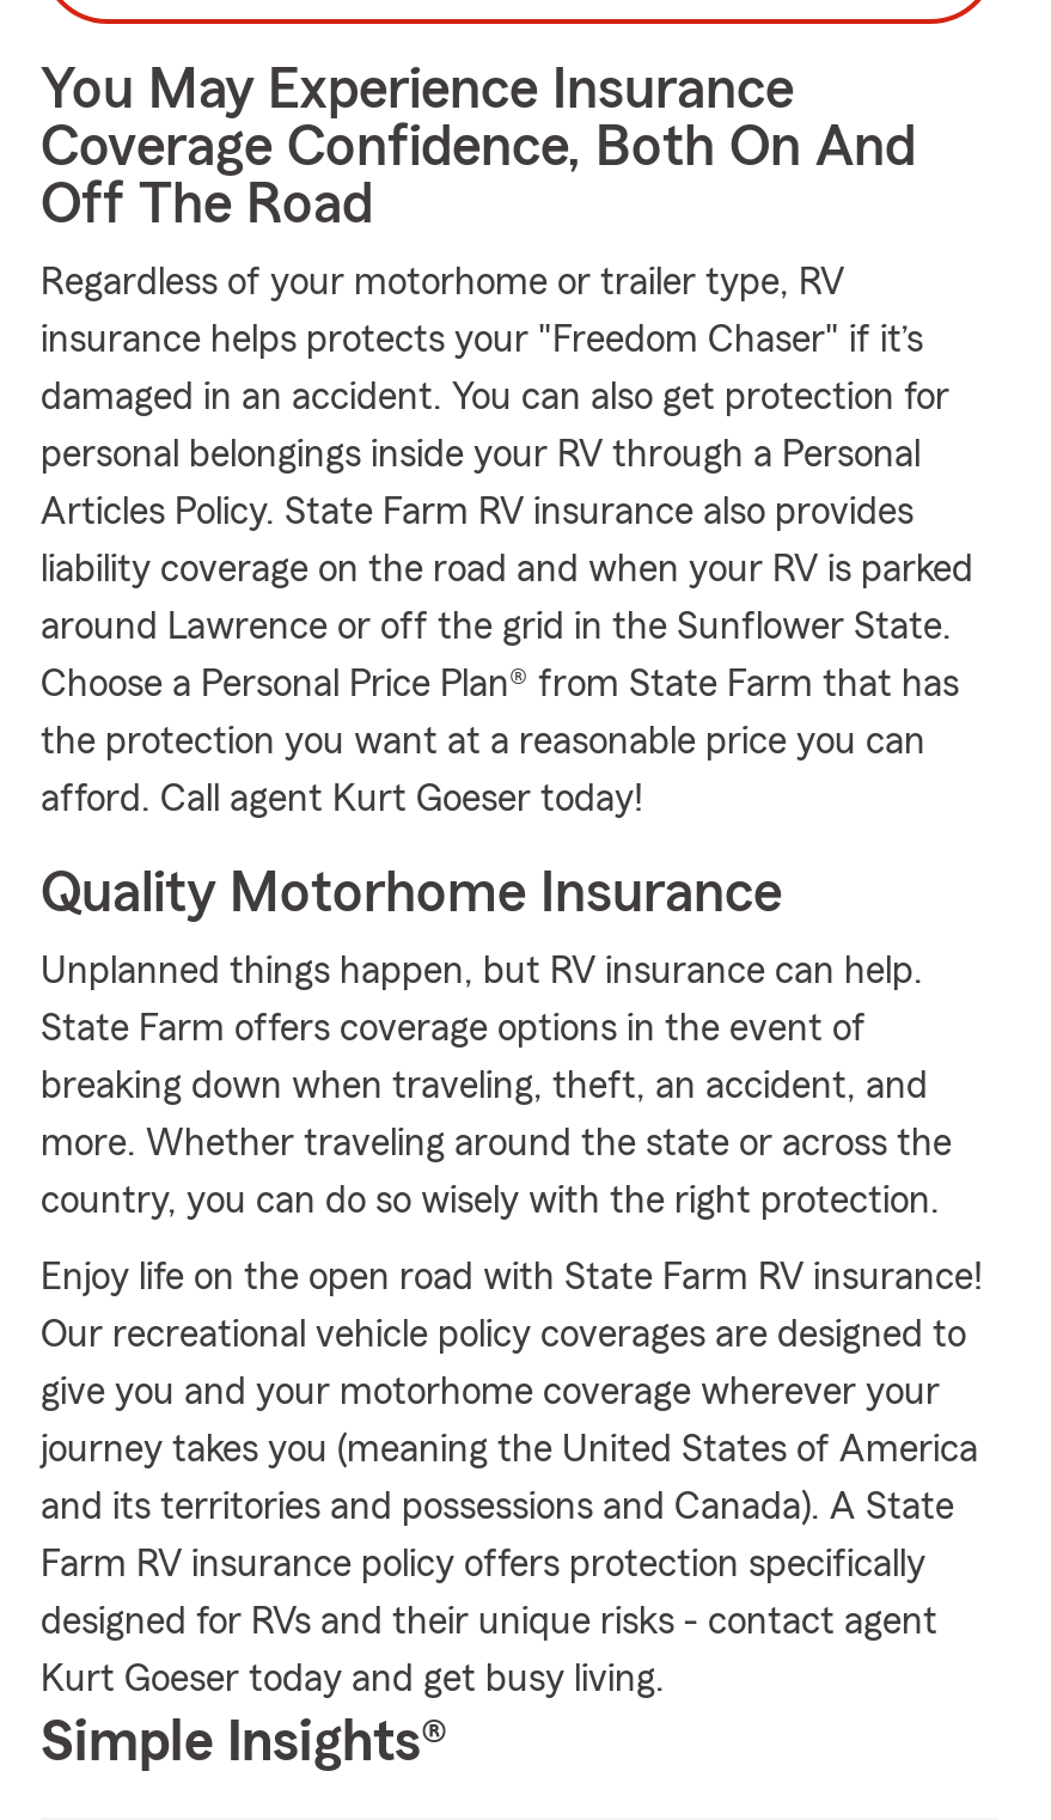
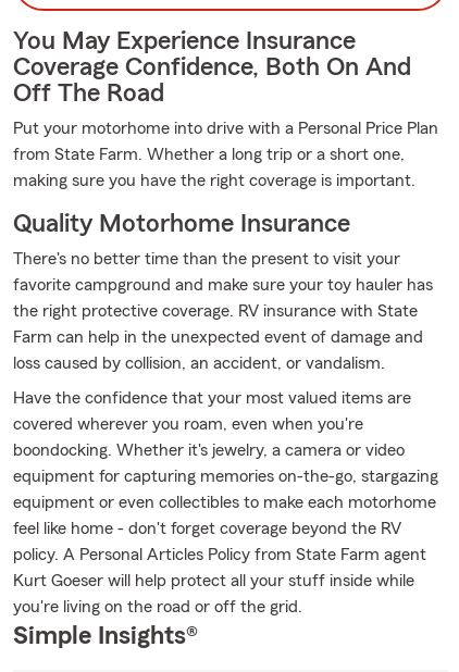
- Regardless of your motorhome or trailer type, RV
- insurance helps protects your "Freedom Chaser" if it’s
- damaged in an accident. You can also get protection for
- personal belongings inside your RV through a Personal
- Articles Policy. State Farm RV insurance also provides
- liability coverage on the road and when your RV is parked
- around Lawrence or off the grid in the Sunflower State.
- Choose a Personal Price Plan® from State Farm that has
- the protection you want at a reasonable price you can
- afford. Call agent Kurt Goeser today!
+ Put your motorhome into drive with a Personal Price Plan
+ from State Farm. Whether a long trip or a short one,
+ making sure you have the right coverage is important.

moved up: Quality Motorhome Insurance

- Unplanned things happen, but RV insurance can help.
- State Farm offers coverage options in the event of
- breaking down when traveling, theft, an accident, and
- more. Whether traveling around the state or across the
- country, you can do so wisely with the right protection.
- Enjoy life on the open road with State Farm RV insurance!
- Our recreational vehicle policy coverages are designed to
- give you and your motorhome coverage wherever your
- journey takes you (meaning the United States of America
- and its territories and possessions and Canada). A State
- Farm RV insurance policy offers protection specifically
- designed for RVs and their unique risks - contact agent
- Kurt Goeser today and get busy living.
+ There's no better time than the present to visit your
+ favorite campground and make sure your toy hauler has
+ the right protective coverage. RV insurance with State
+ Farm can help in the unexpected event of damage and
+ loss caused by collision, an accident, or vandalism.
+ Have the confidence that your most valued items are
+ covered wherever you roam, even when you're
+ boondocking. Whether it's jewelry, a camera or video
+ equipment for capturing memories on-the-go, stargazing
+ equipment or even collectibles to make each motorhome
+ feel like home - don't forget coverage beyond the RV
+ policy. A Personal Articles Policy from State Farm agent
+ Kurt Goeser will help protect all your stuff inside while
+ you're living on the road or off the grid.
